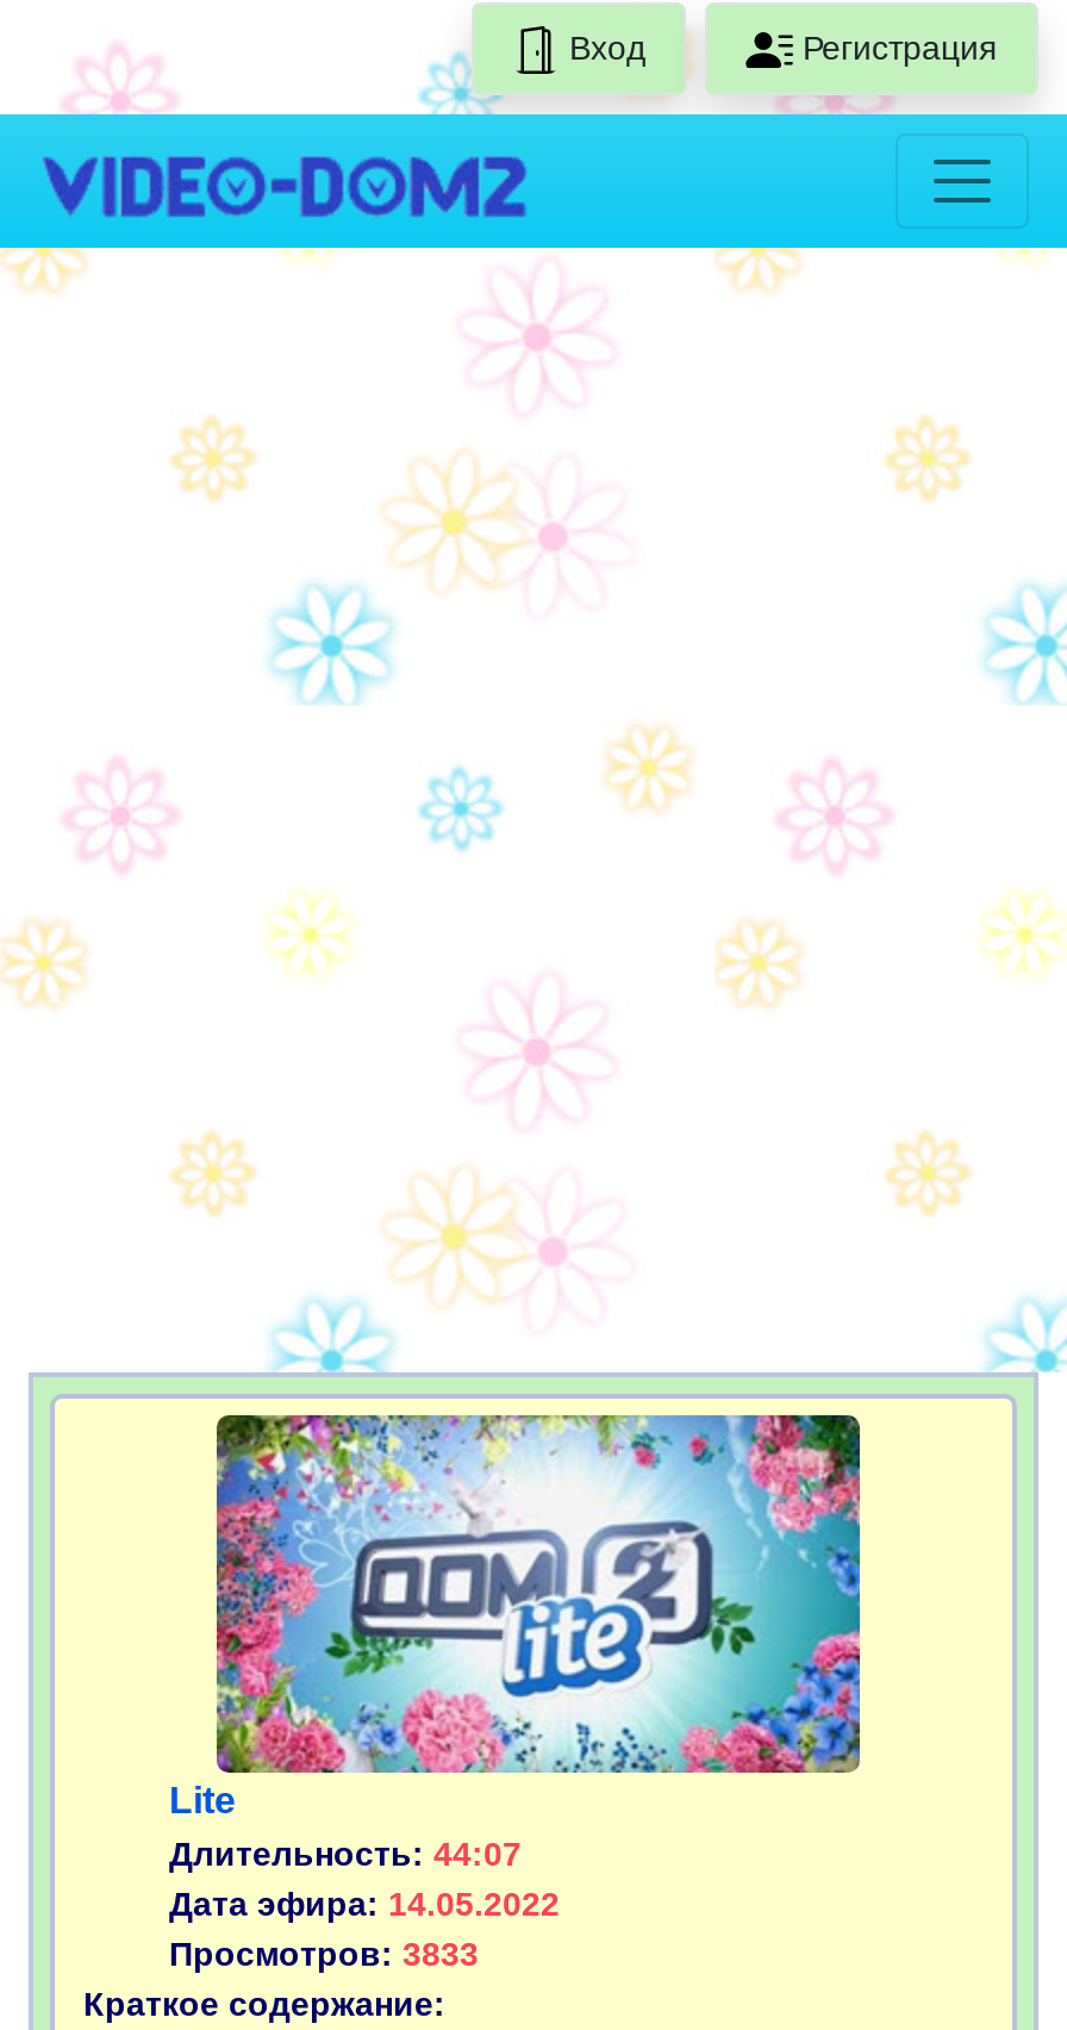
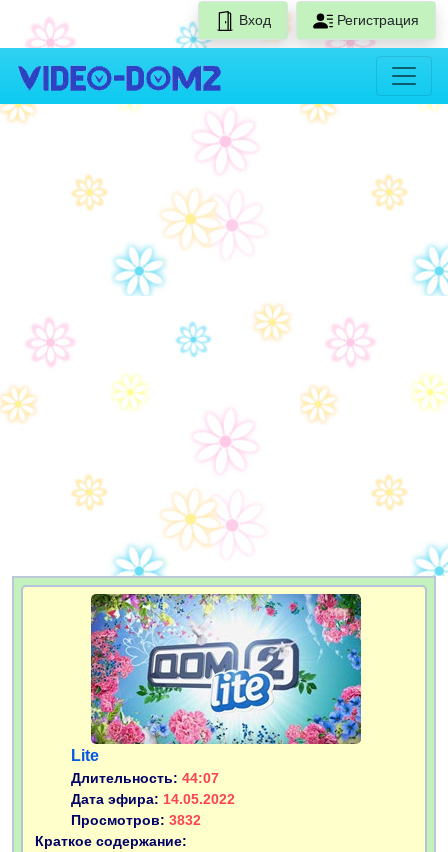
- Просмотров: 3833
+ Просмотров: 3832
